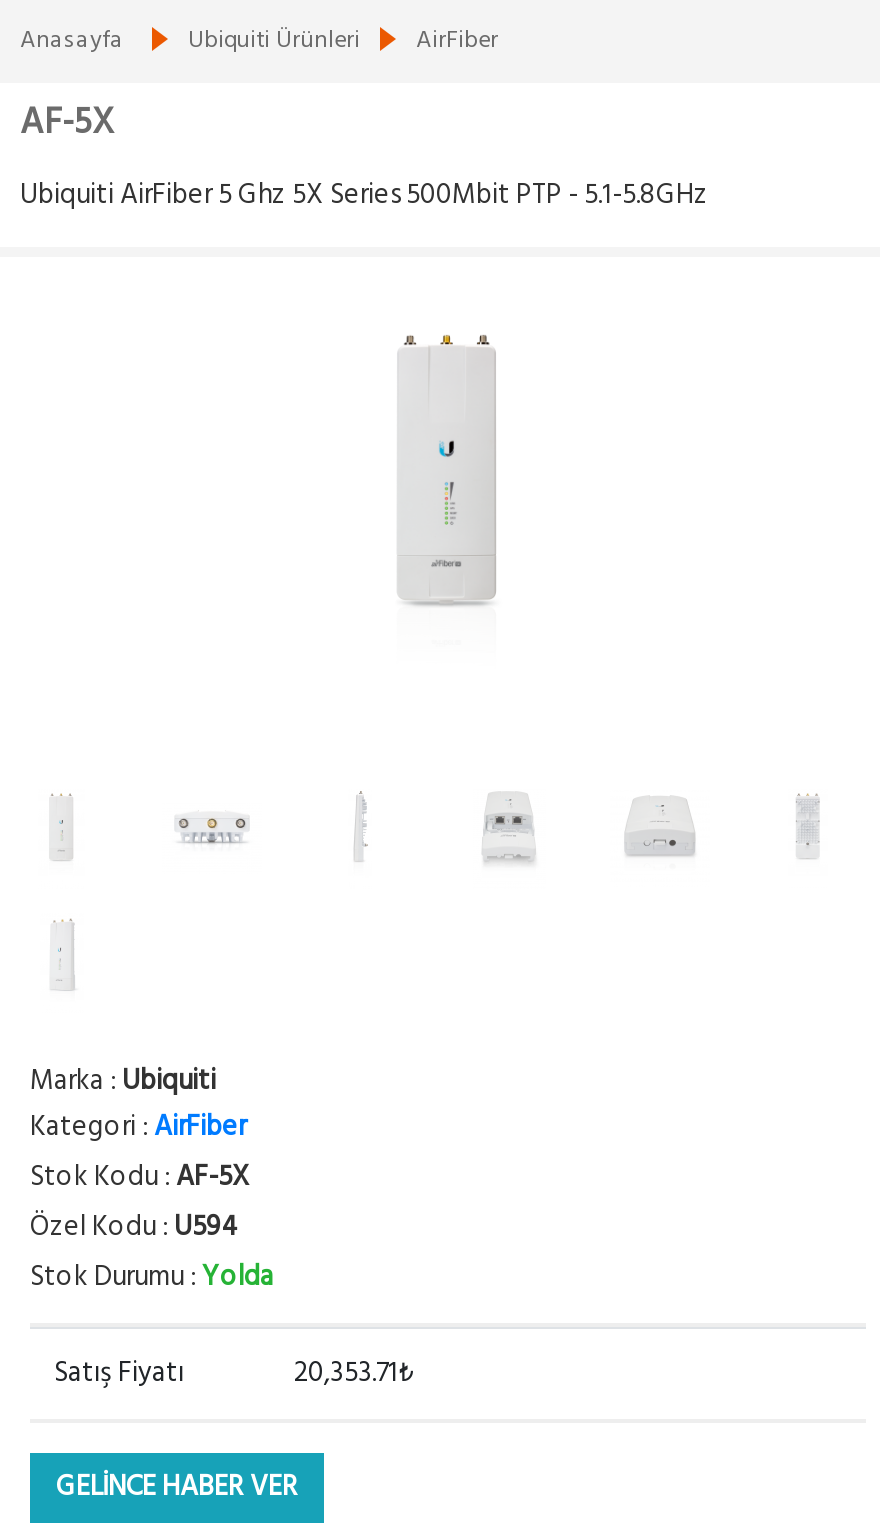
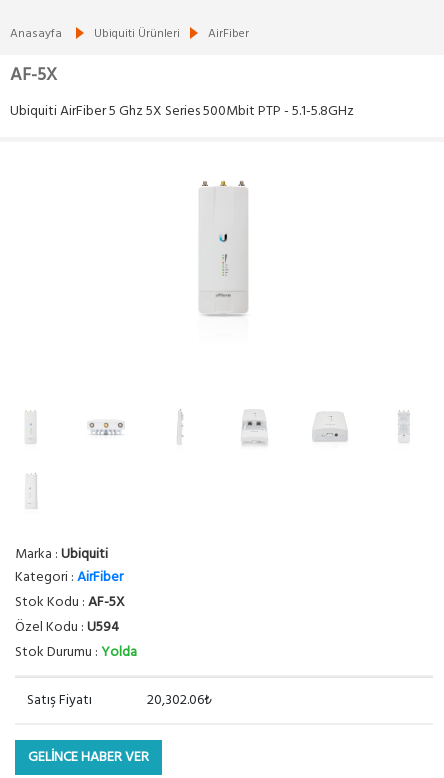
- 20,353.71₺
+ 20,302.06₺
